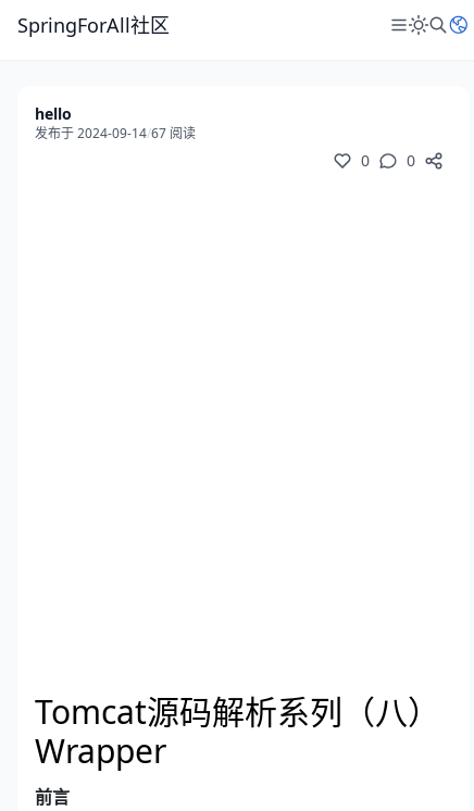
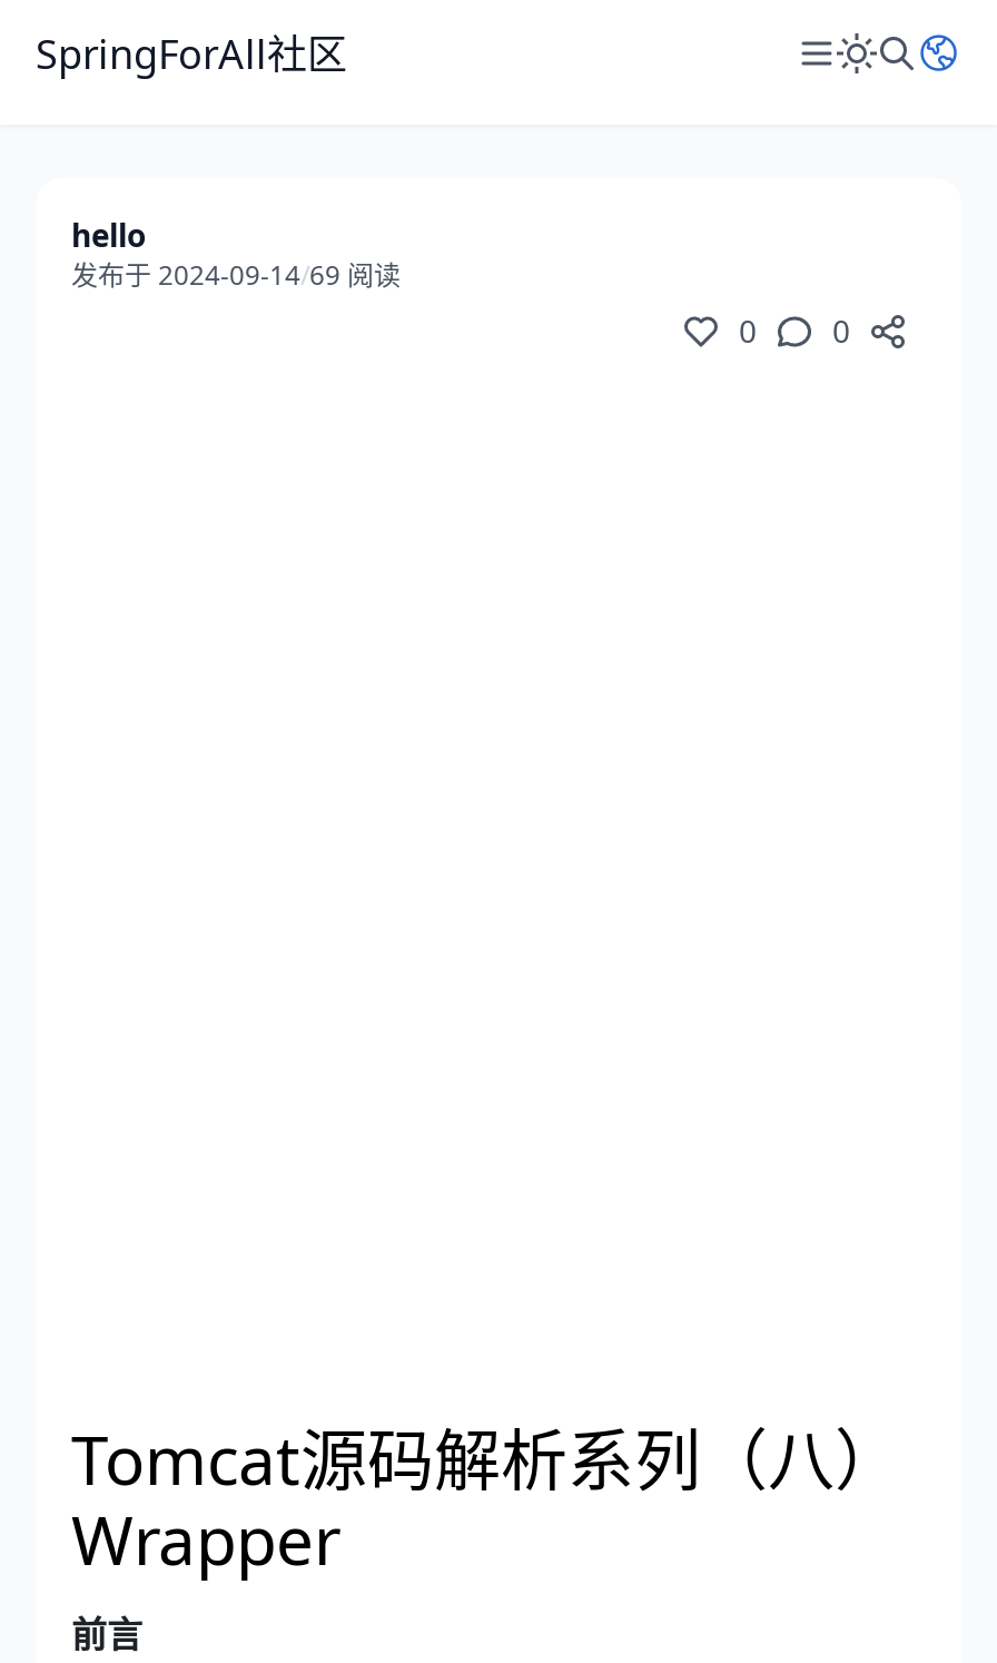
- 发布于 2024-09-14 / 67 阅读
+ 发布于 2024-09-14 / 69 阅读
